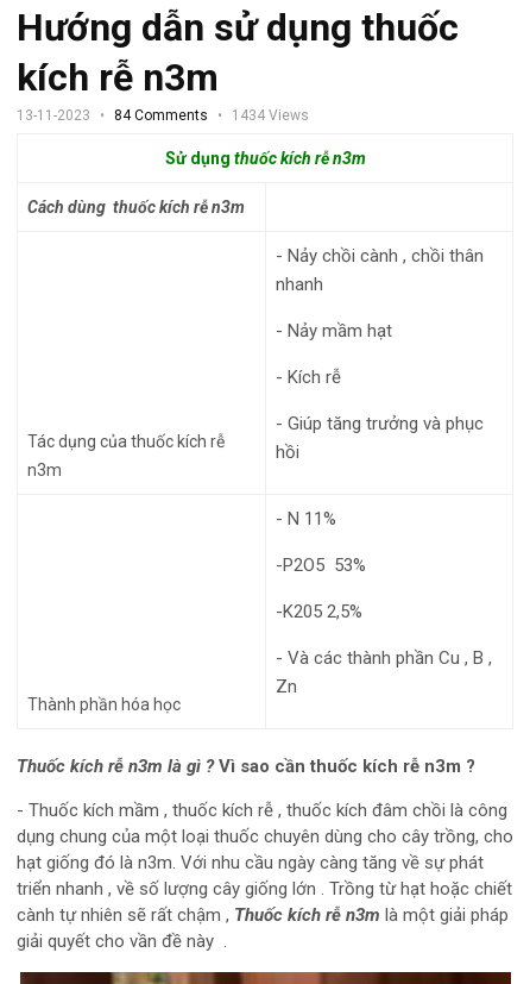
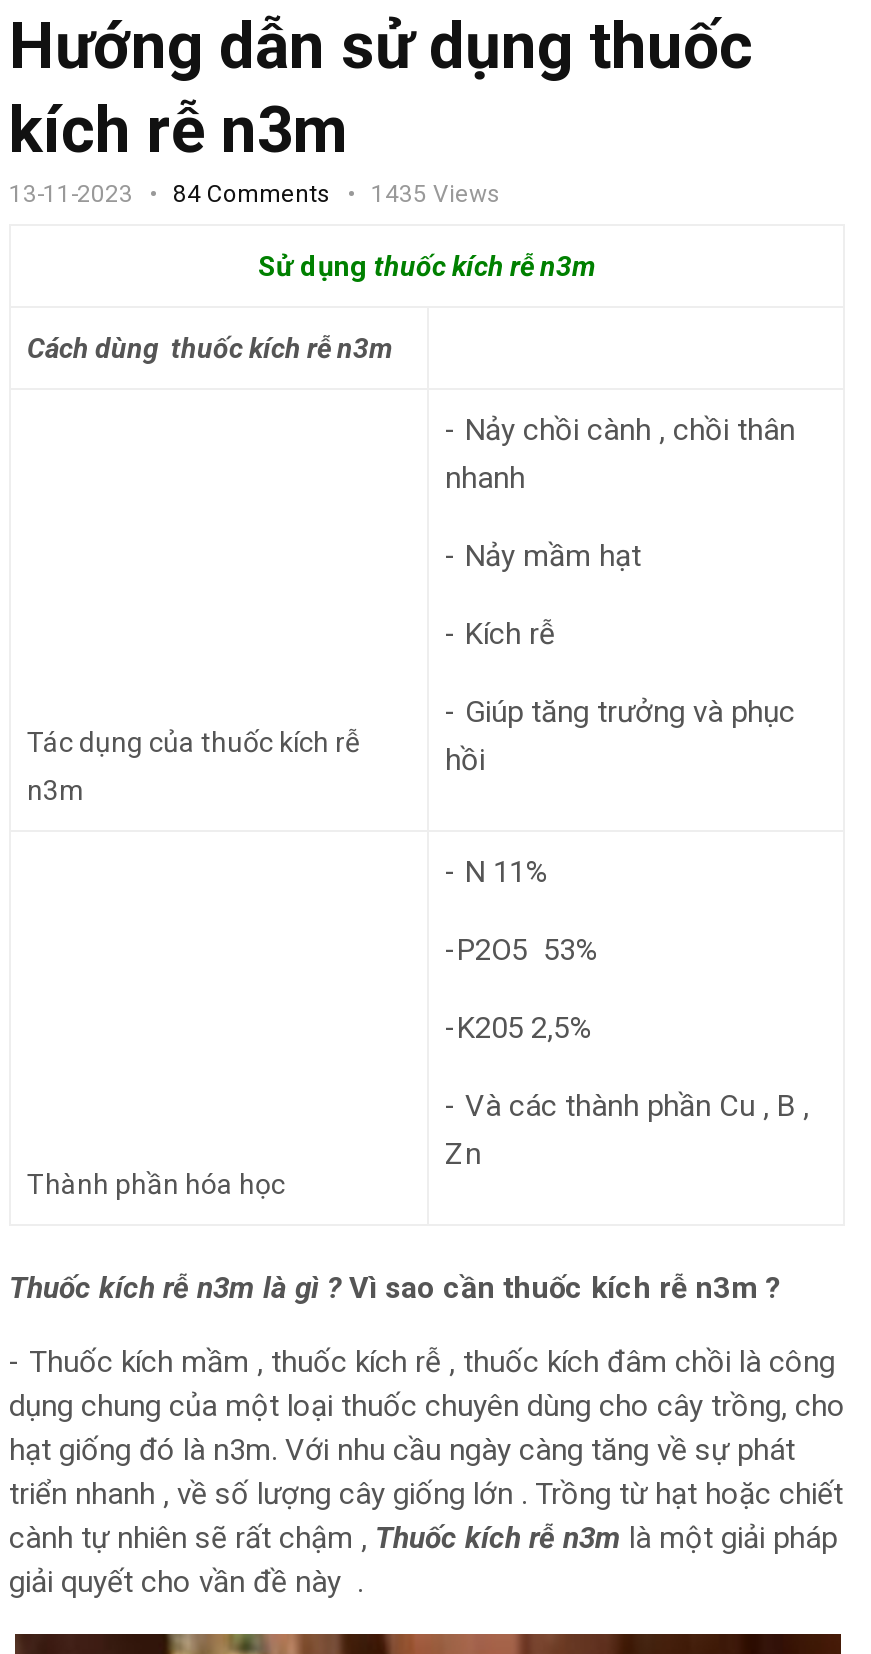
- 13-11-2023 84 Comments 1434 Views
+ 13-11-2023 84 Comments 1435 Views
